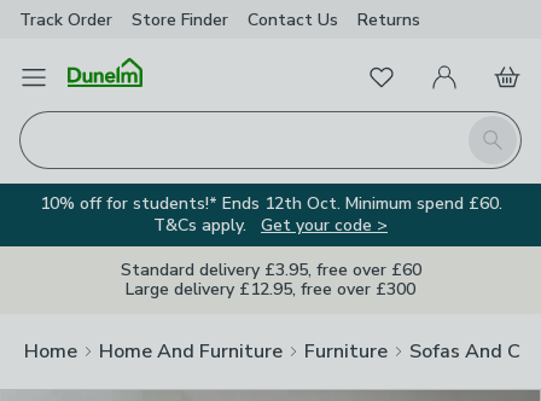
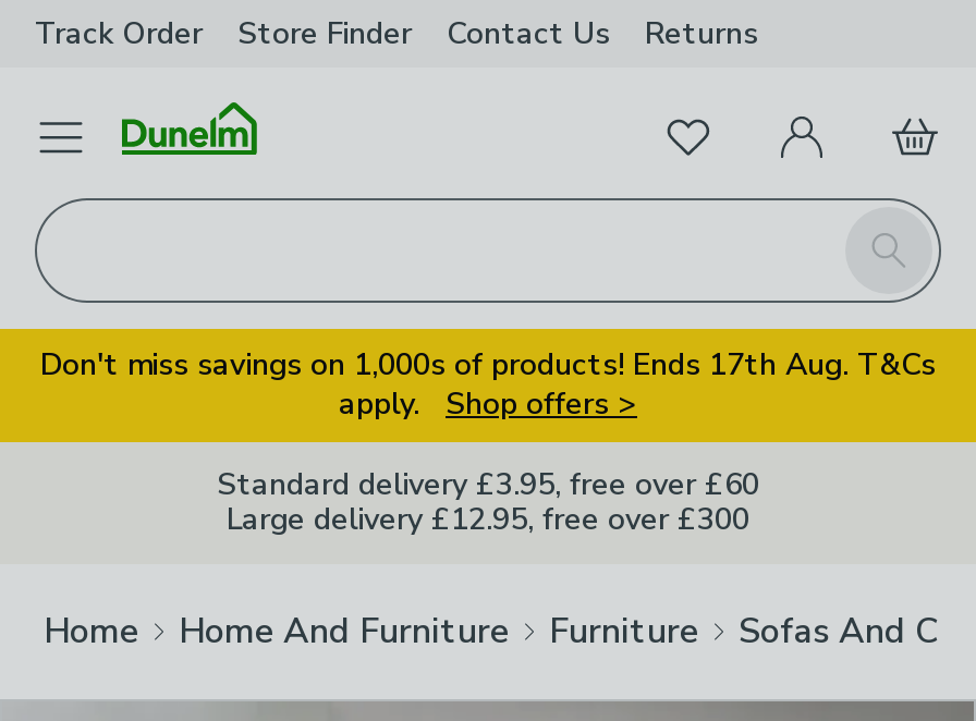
- 10% off for students!* Ends 12th Oct. Minimum spend £60.
- T&Cs apply. Get your code >
+ Don't miss savings on 1,000s of products! Ends 17th Aug. T&Cs
+ apply. Shop offers >
